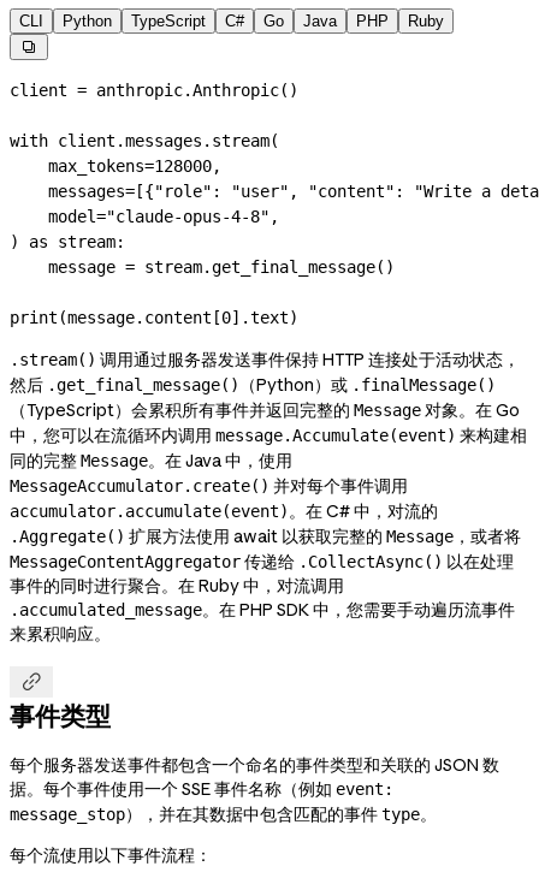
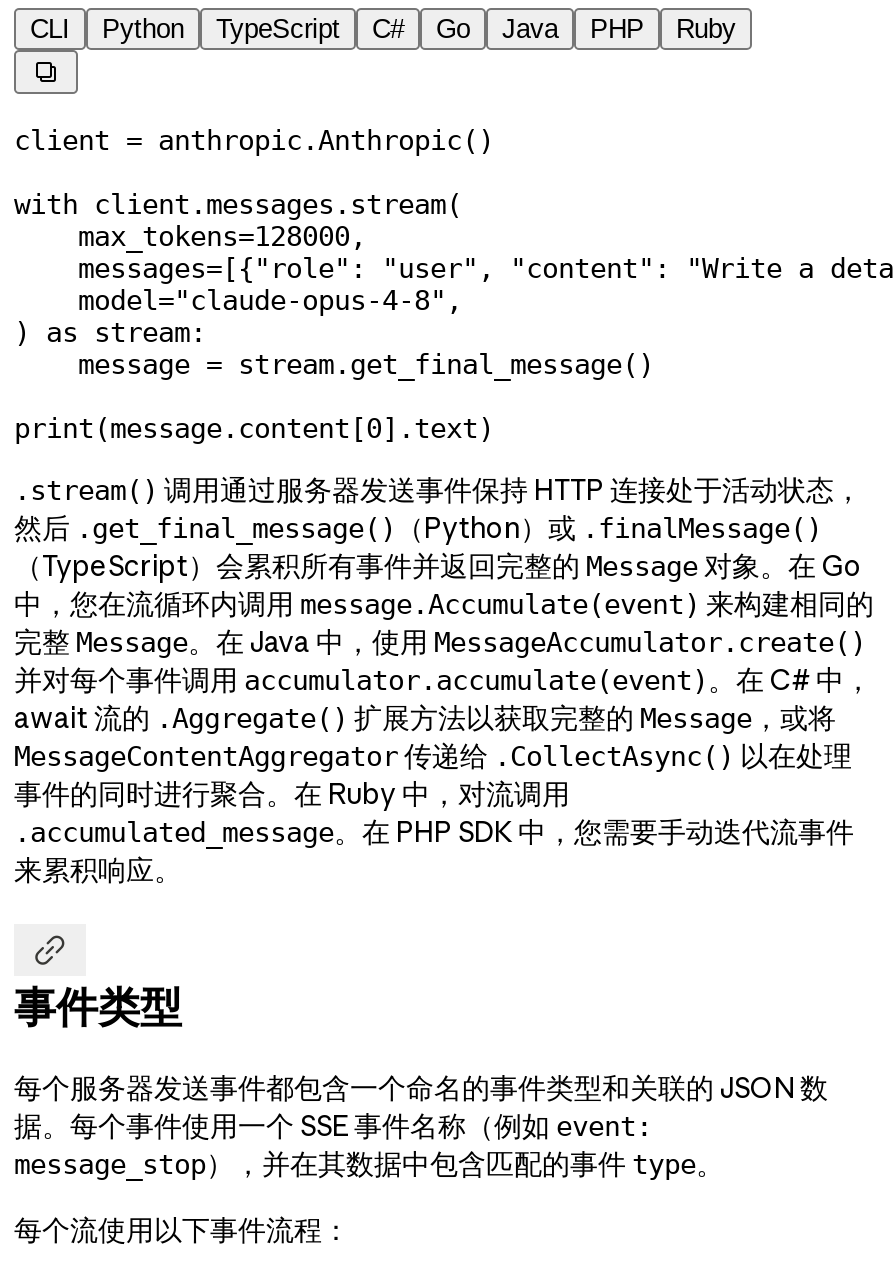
- 中，您可以在流循环内调用message.Accumulate(event)来构建相
- 同的完整Message。在 Java 中，使用
- MessageAccumulator.create()并对每个事件调用
- accumulator.accumulate(event)。在 C# 中，对流的
- .Aggregate()扩展方法使用 await 以获取完整的Message，或者将
+ 中，您在流循环内调用message.Accumulate(event)来构建相同的
+ 完整Message。在 Java 中，使用MessageAccumulator.create()
+ 并对每个事件调用accumulator.accumulate(event)。在 C# 中，
+ await 流的.Aggregate()扩展方法以获取完整的Message，或将

- .accumulated_message。在 PHP SDK 中，您需要手动遍历流事件
+ .accumulated_message。在 PHP SDK 中，您需要手动迭代流事件
